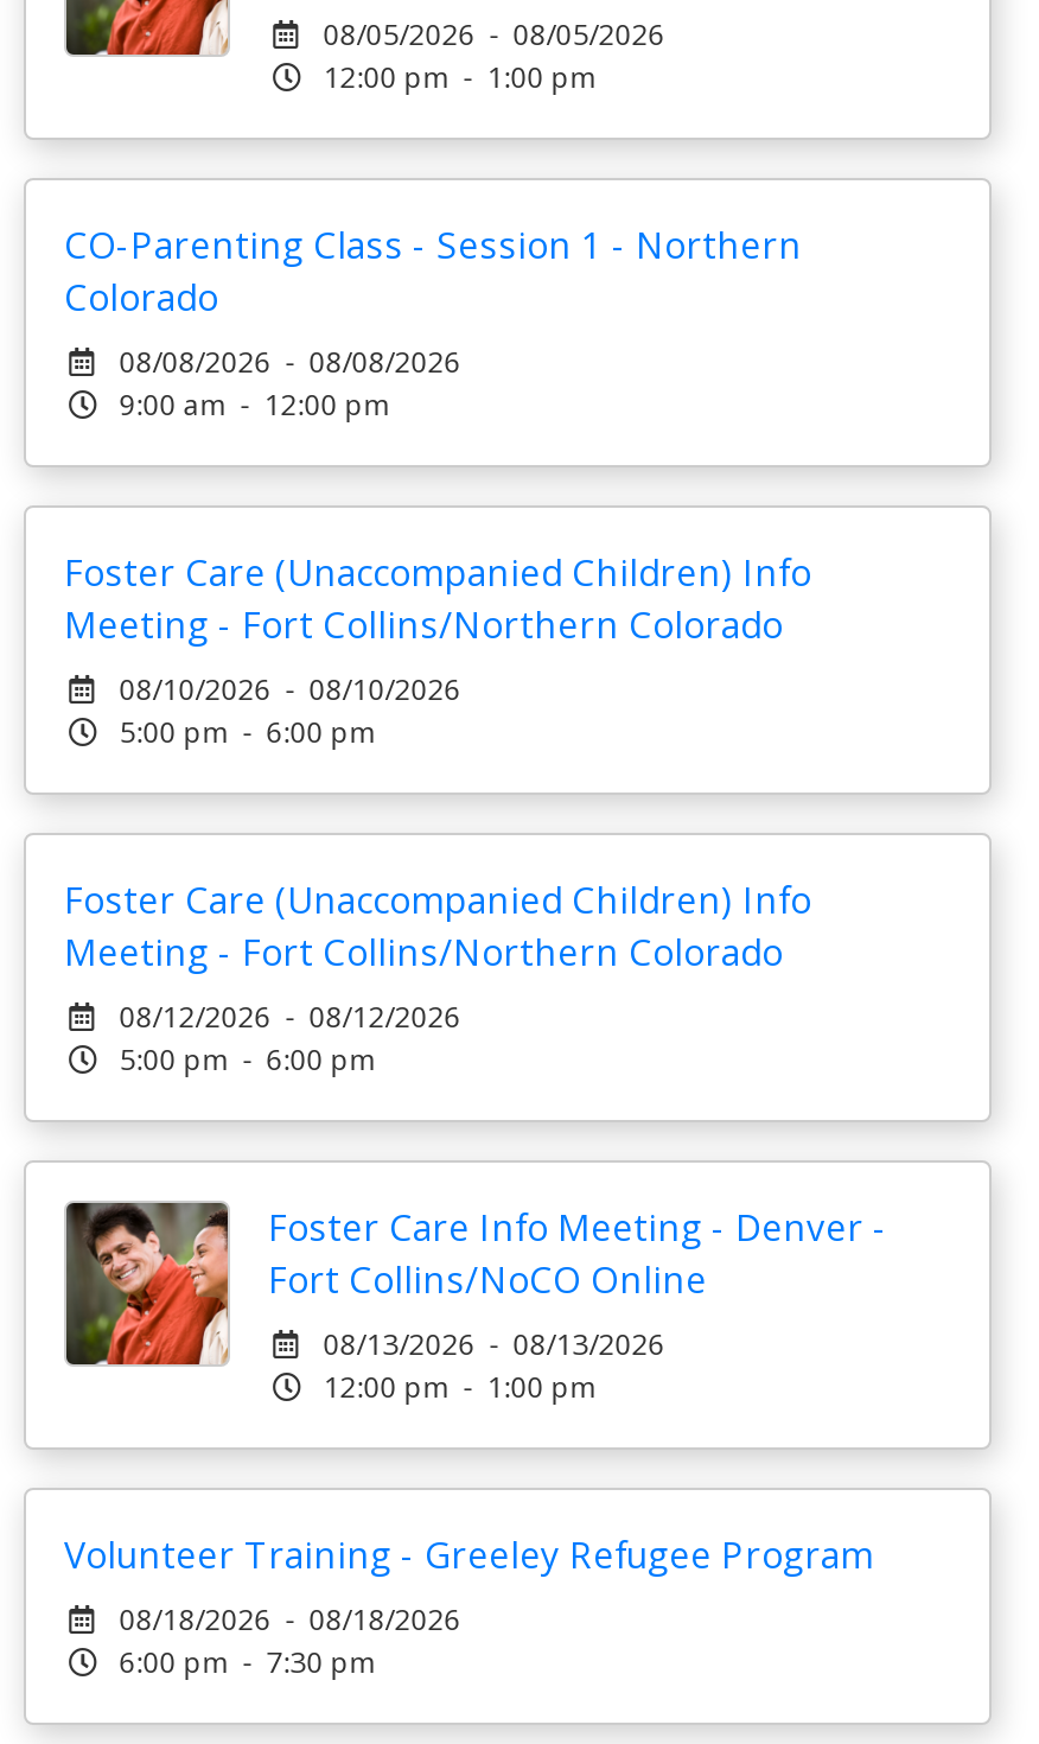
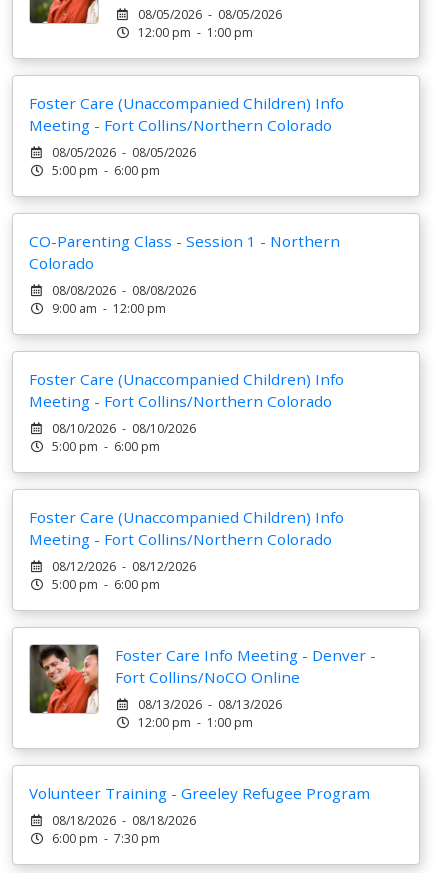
+ Foster Care (Unaccompanied Children) Info
+ Meeting - Fort Collins/Northern Colorado
+ 08/05/2026 - 08/05/2026
+ 5:00 pm - 6:00 pm
